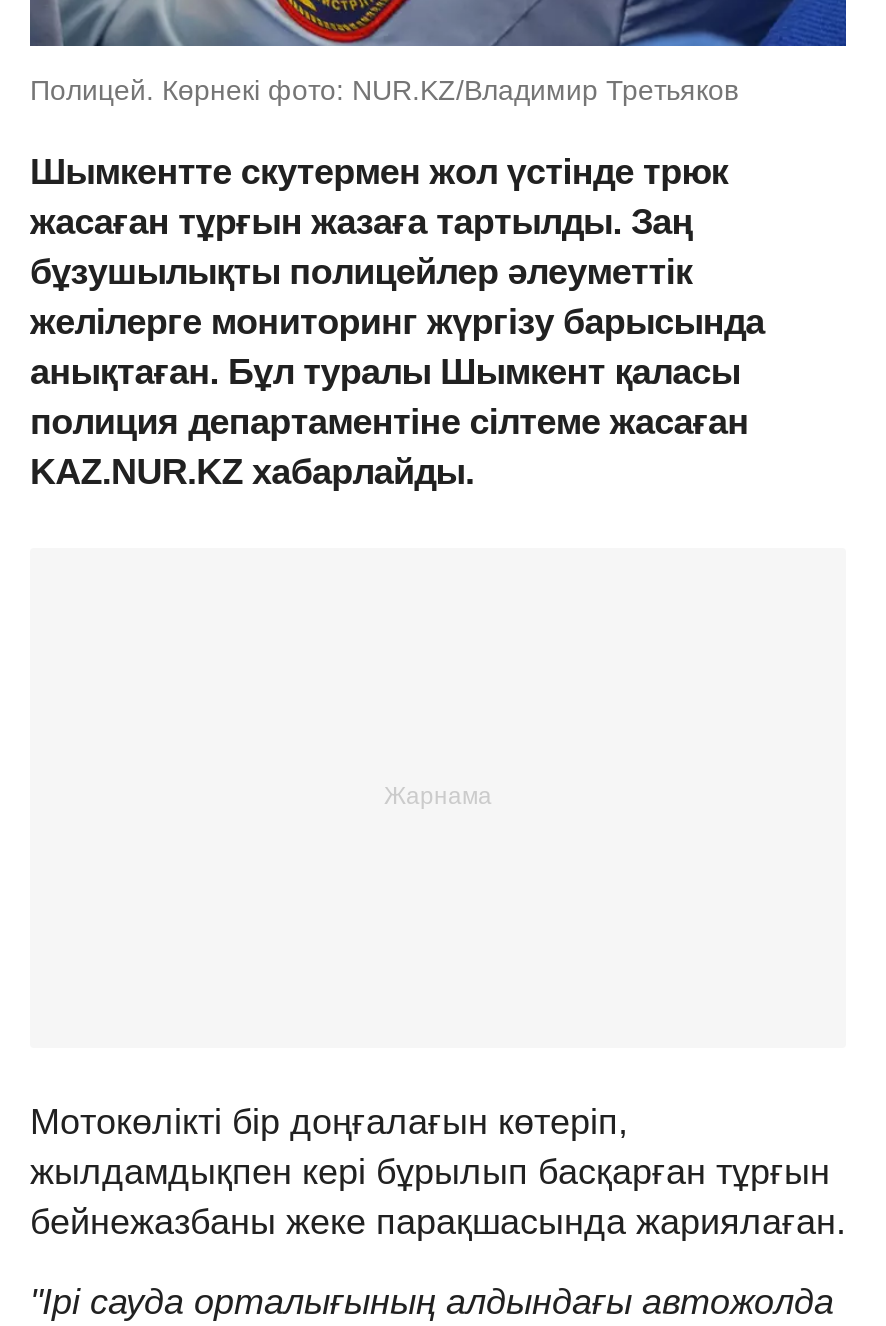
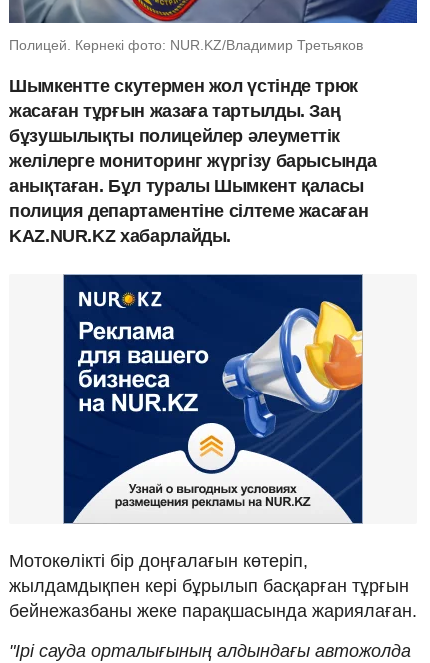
+ [image]
